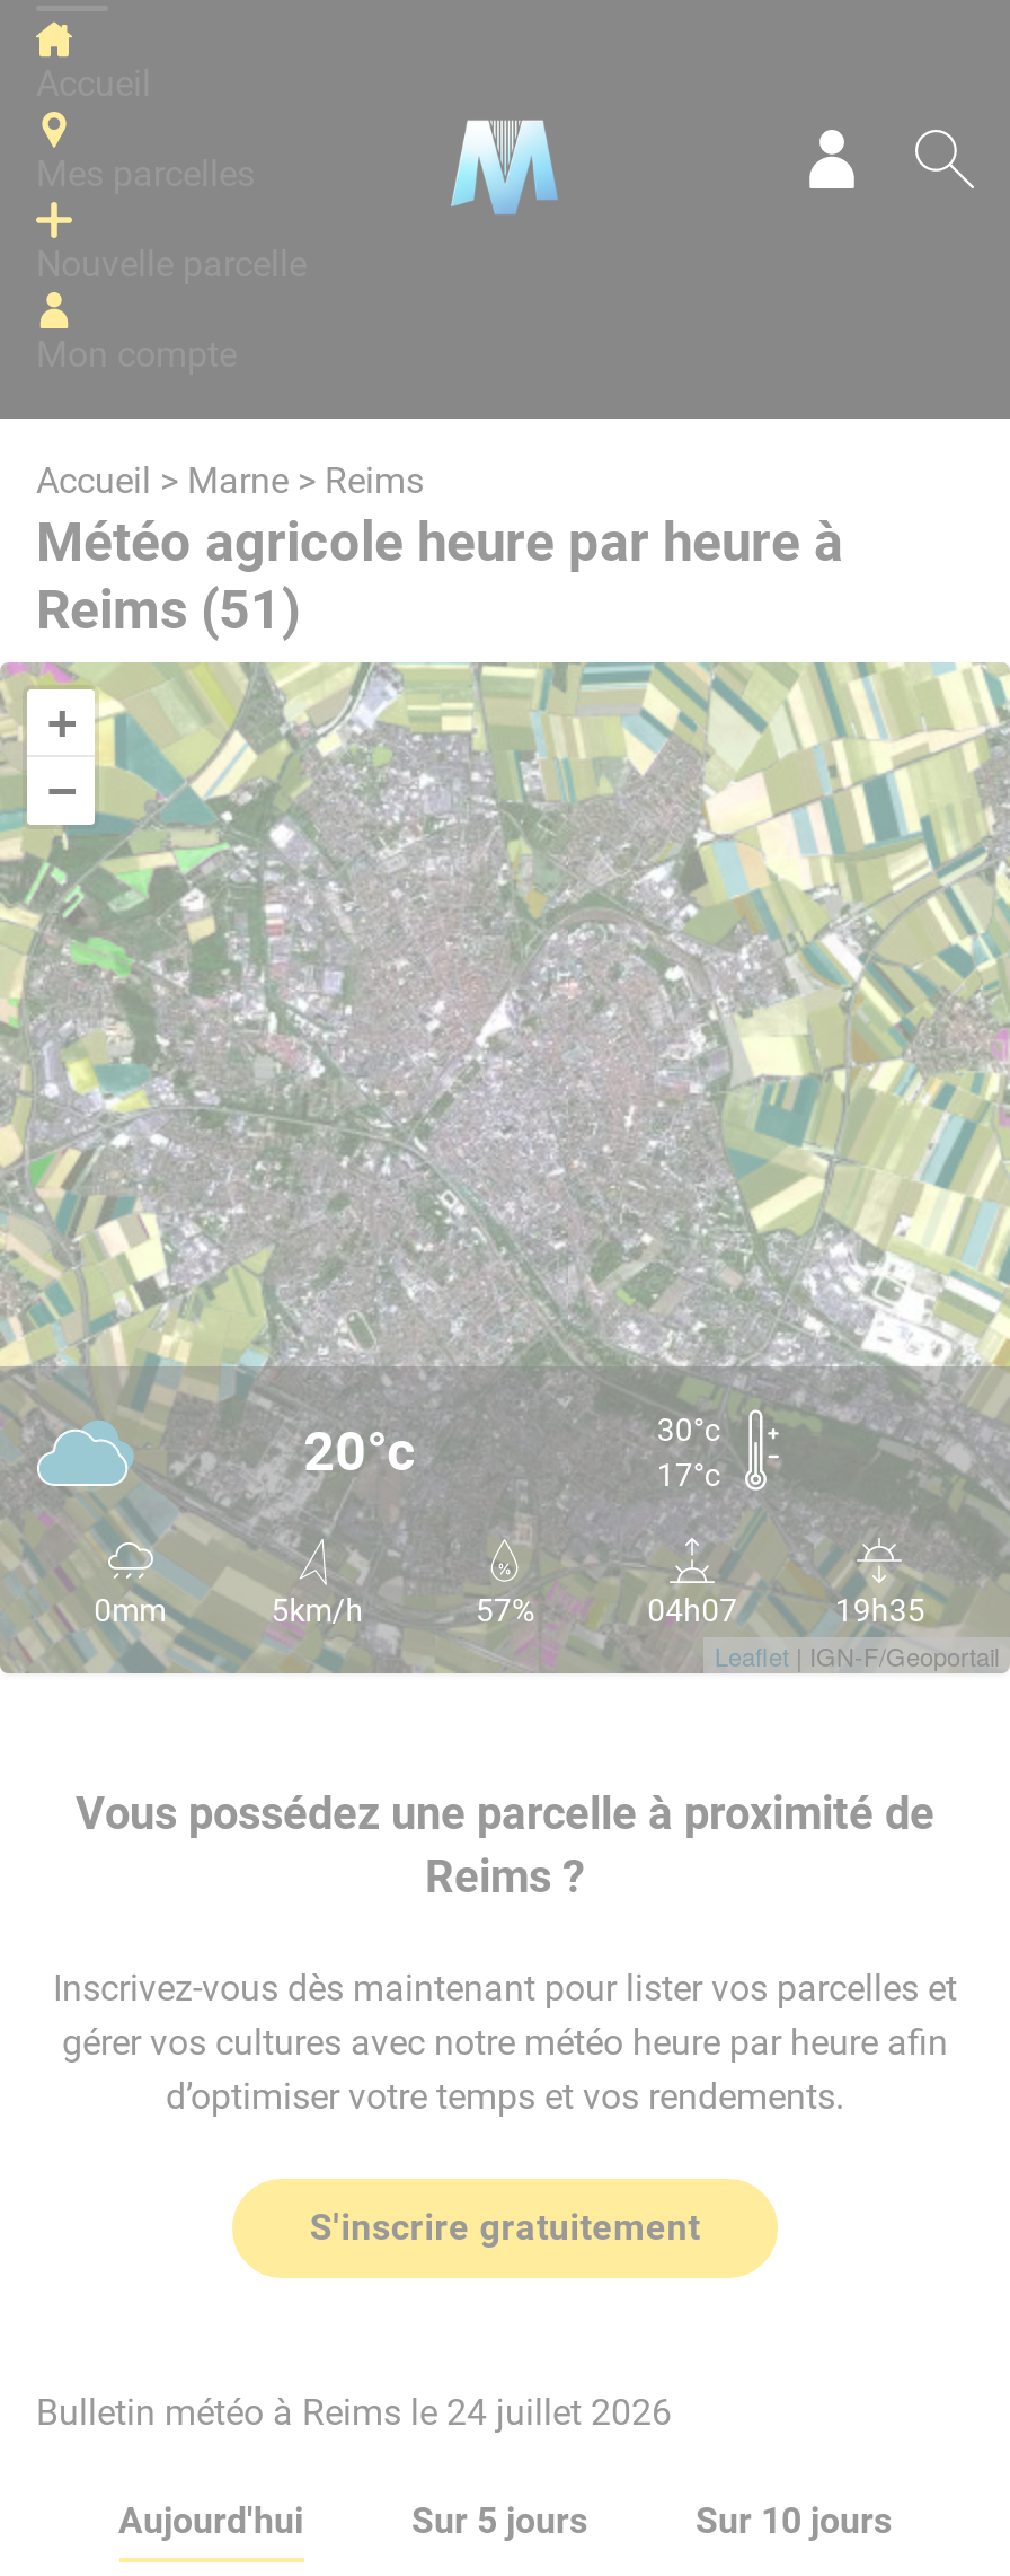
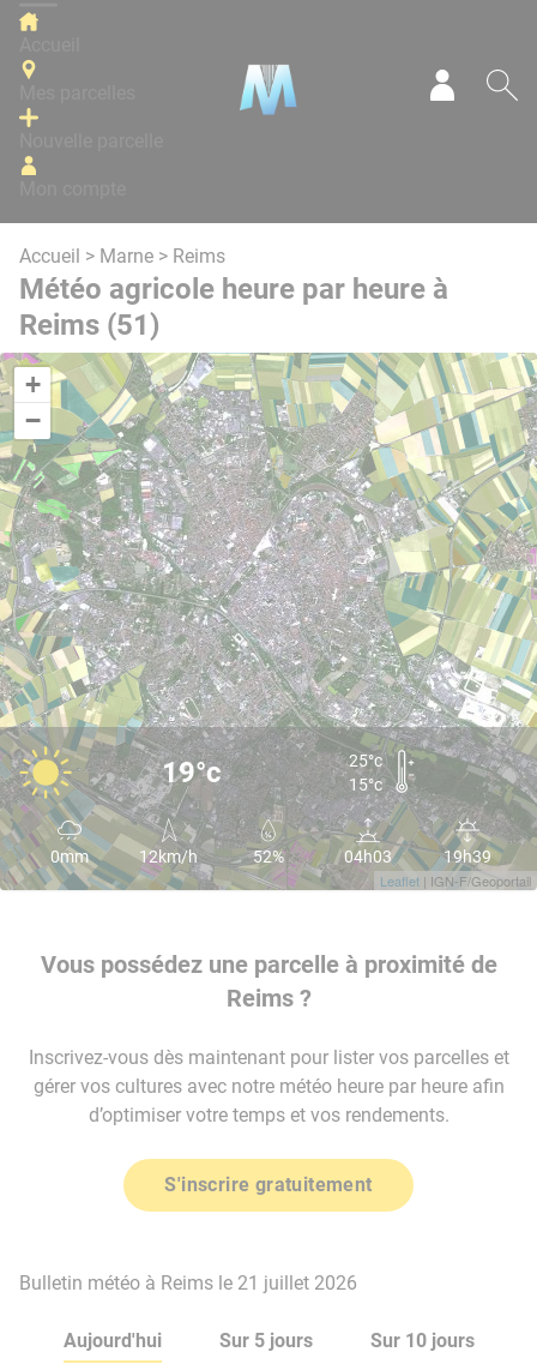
- [image]
+ [image]

- 20°c
- 30°c
- 17°c
+ 19°c
+ 25°c
+ 15°c

- 5km/h
- 57%
- 04h07
- 19h35
+ 12km/h
+ 52%
+ 04h03
+ 19h39

- Bulletin météo à Reims le 24 juillet 2026
+ Bulletin météo à Reims le 21 juillet 2026
